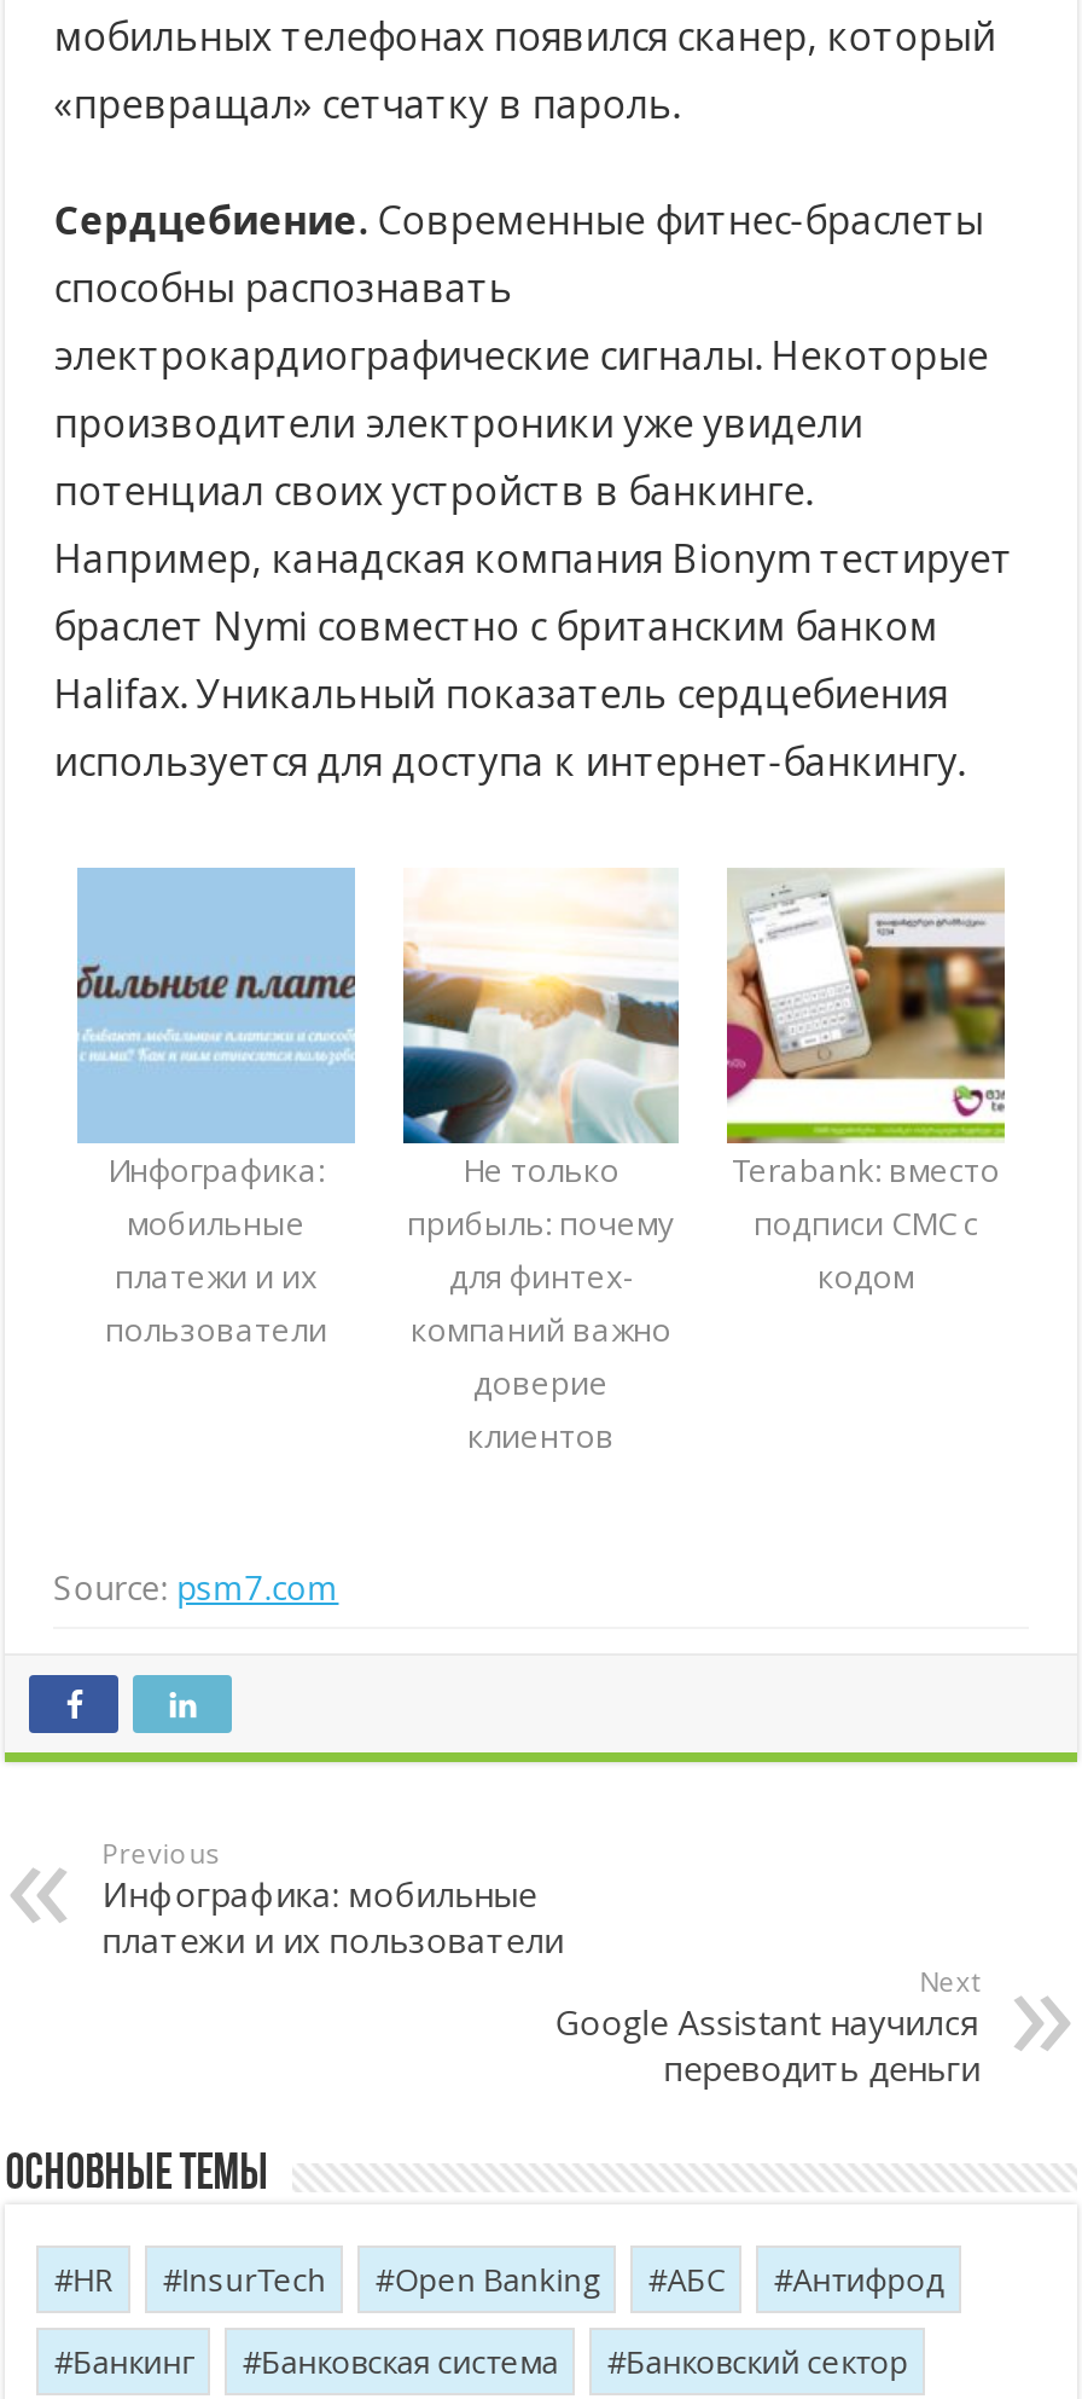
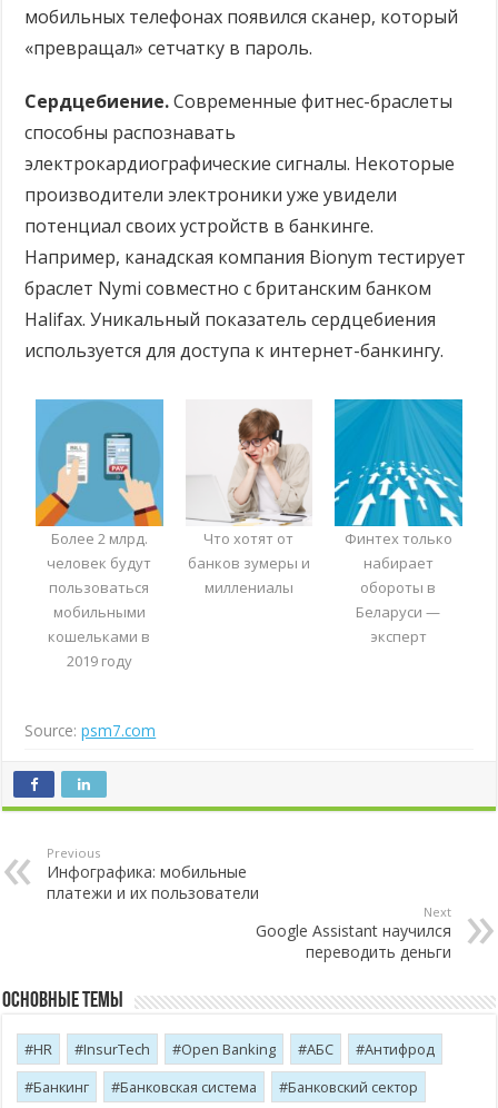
- [image]
- Инфографика:
- мобильные
- платежи и их
- пользователи
+ [image]
+ Более 2 млрд.
+ человек будут
+ пользоваться
+ мобильными
+ кошельками в
+ 2019 году

- [image]
- Не только
- прибыль: почему
- для финтех-
- компаний важно
- доверие
- клиентов
+ [image]
+ Что хотят от
+ банков зумеры и
+ миллениалы

- [image]
- Terabank: вместо
- подписи СМС с
- кодом
+ [image]
+ Финтех только
+ набирает
+ обороты в
+ Беларуси —
+ эксперт
